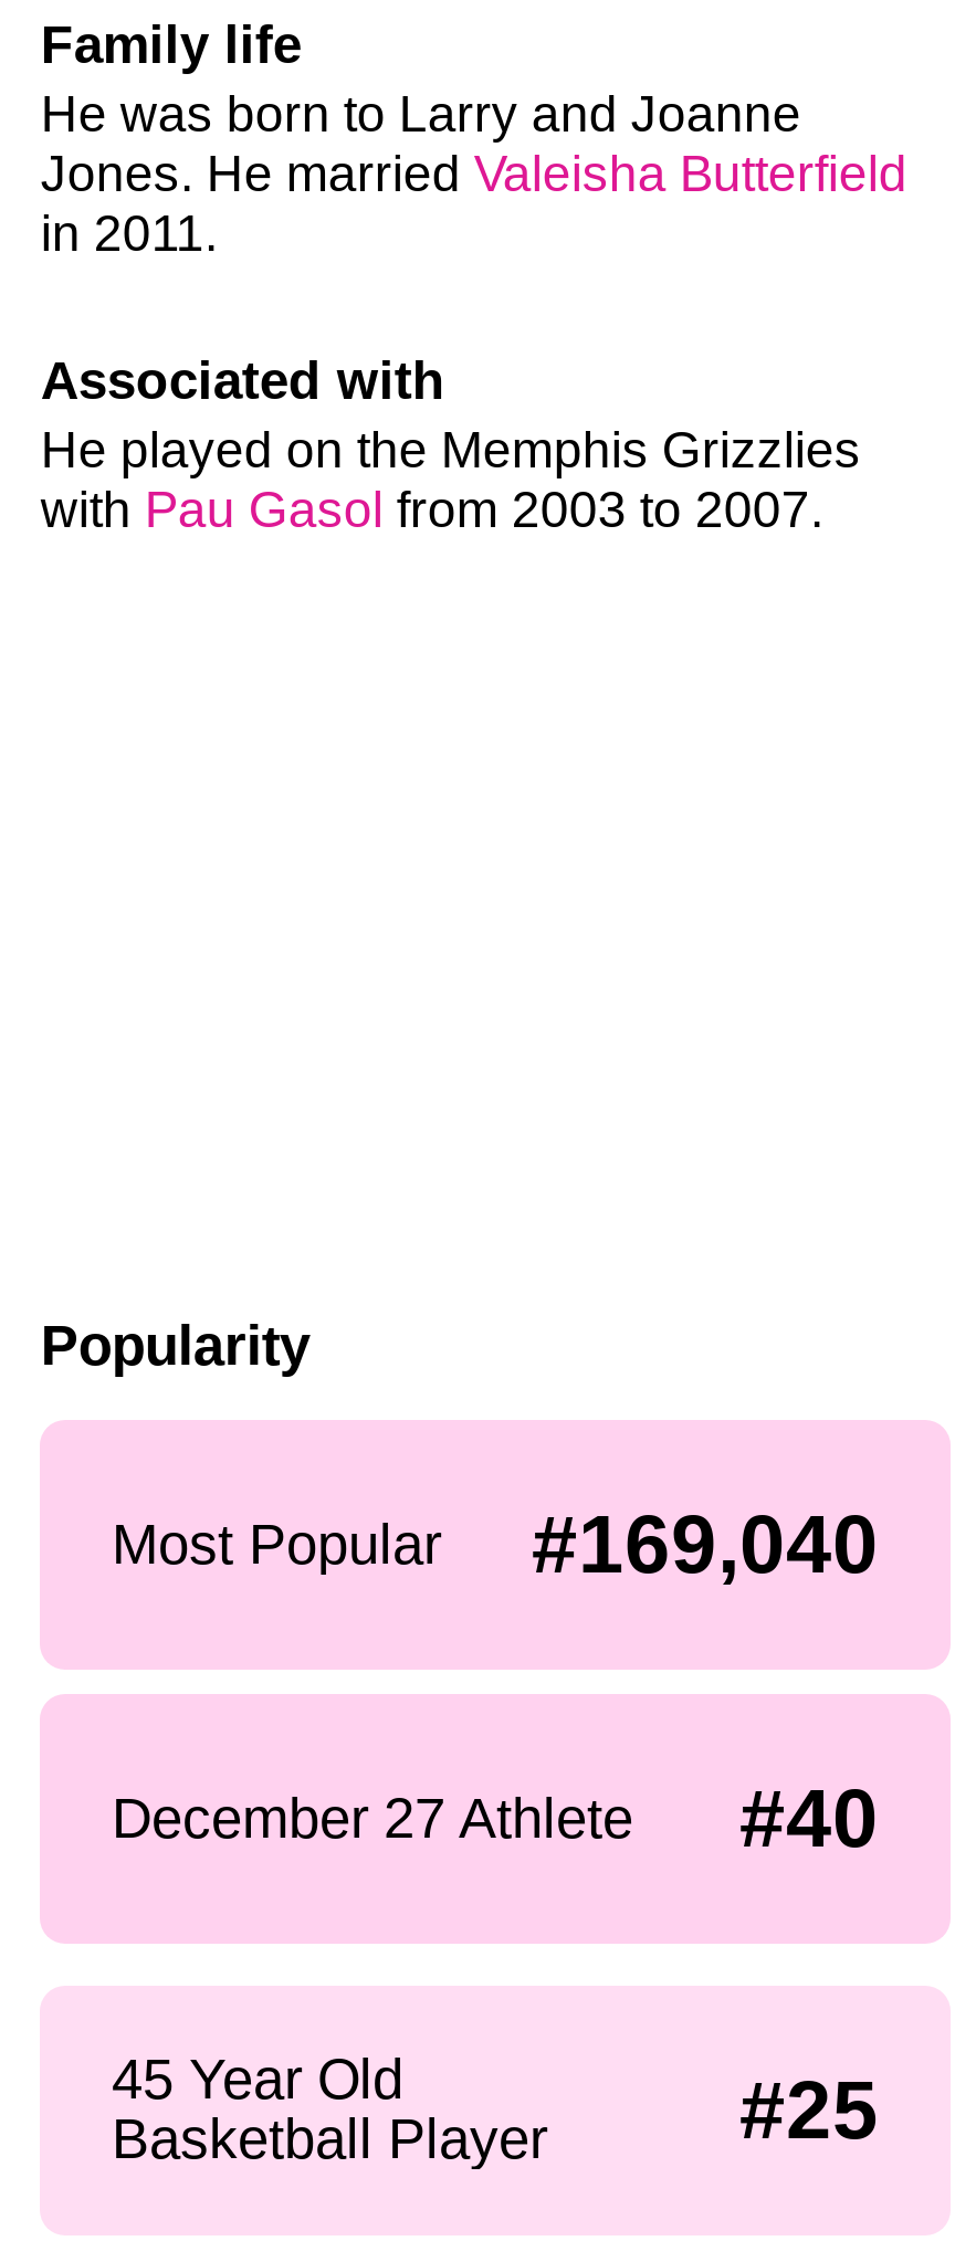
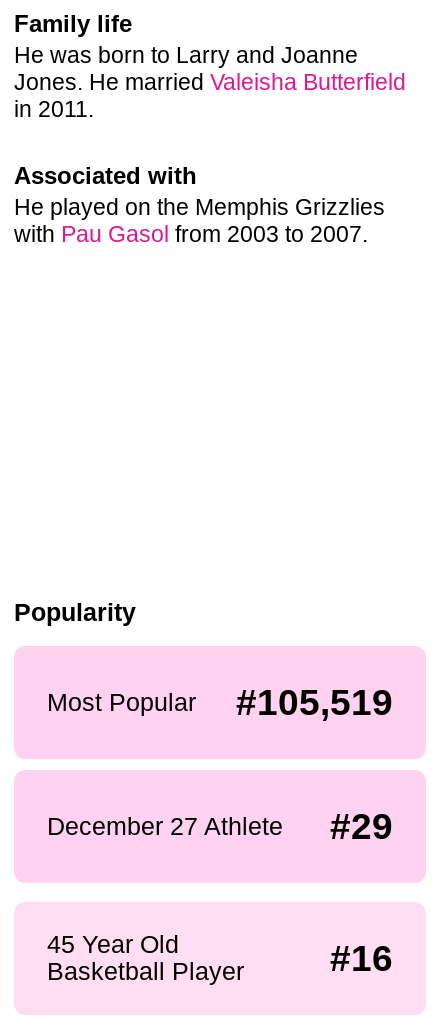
- Most Popular #169,040
+ Most Popular #105,519

- December 27 Athlete #40
+ December 27 Athlete #29

- #25
+ #16
